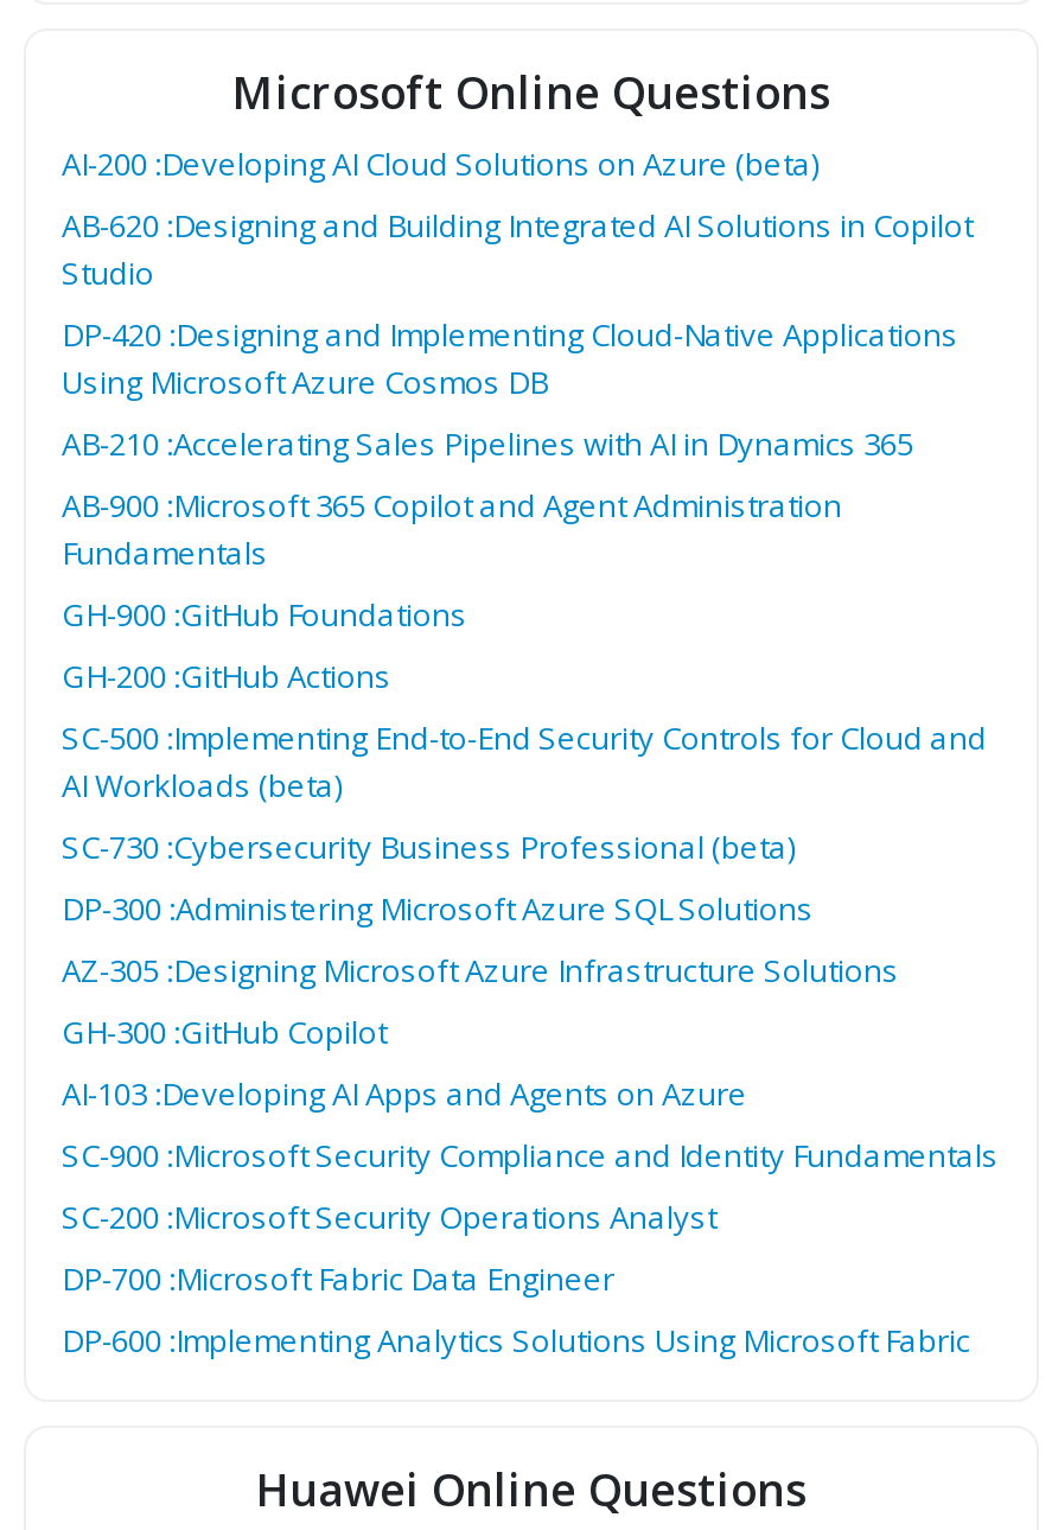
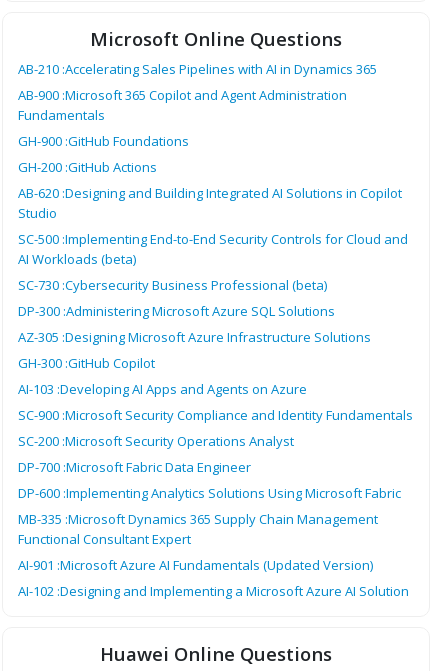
- AI-200 :Developing AI Cloud Solutions on Azure (beta)
- DP-420 :Designing and Implementing Cloud-Native Applications
- Using Microsoft Azure Cosmos DB

moved down: AB-620 :Designing and Building Integrated AI Solutions in Copilot | Studio

moved up: AB-210 :Accelerating Sales Pipelines with AI in Dynamics 365 | AB-900 :Microsoft 365 Copilot and Agent Administration | Fundamentals | GH-900 :GitHub Foundations | GH-200 :GitHub Actions

moved up: SC-500 :Implementing End-to-End Security Controls for Cloud and | AI Workloads (beta) | SC-730 :Cybersecurity Business Professional (beta) | ... | DP-700 :Microsoft Fabric Data Engineer | DP-600 :Implementing Analytics Solutions Using Microsoft Fabric

+ MB-335 :Microsoft Dynamics 365 Supply Chain Management
+ Functional Consultant Expert
+ AI-901 :Microsoft Azure AI Fundamentals (Updated Version)
+ AI-102 :Designing and Implementing a Microsoft Azure AI Solution
